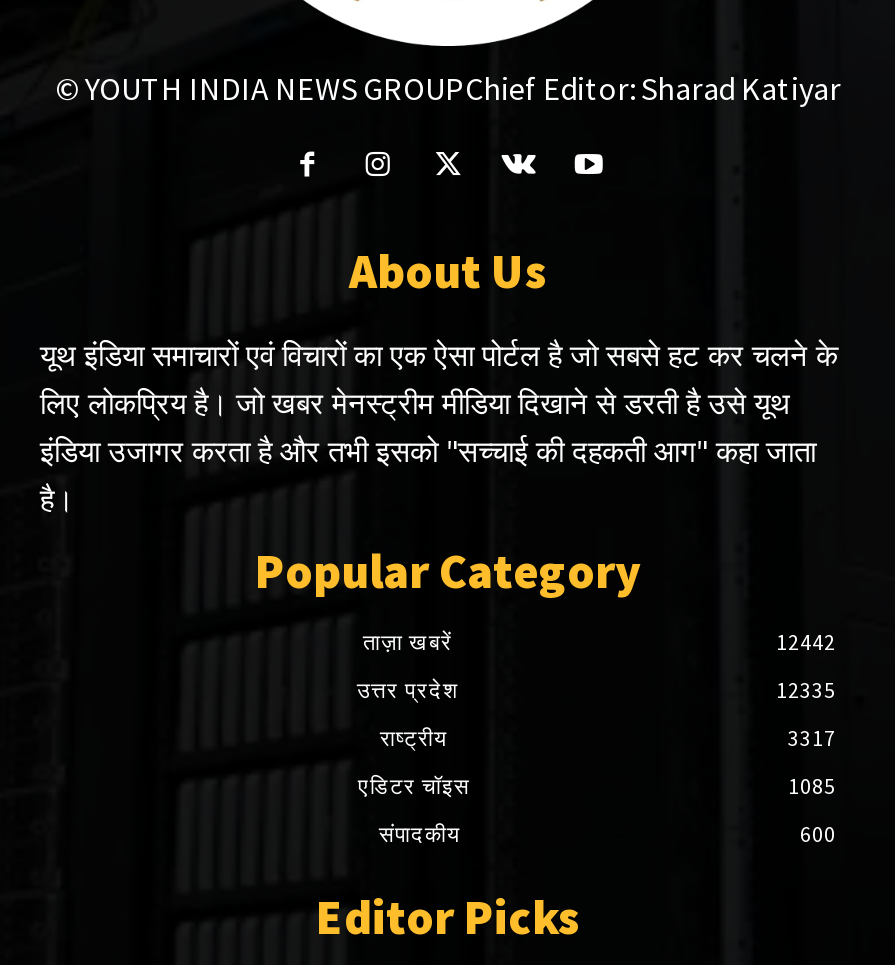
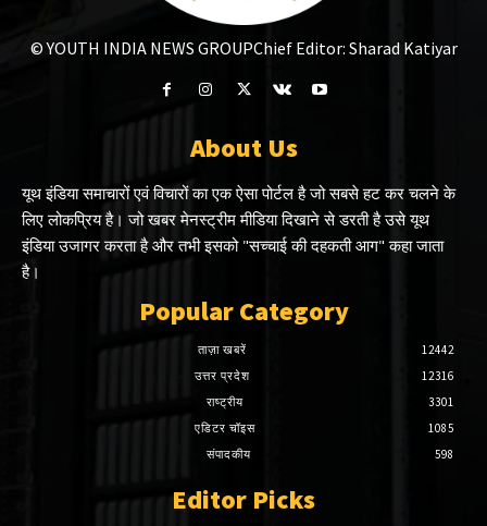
- 12335
+ 12316

- 3317
+ 3301

- 600
+ 598
